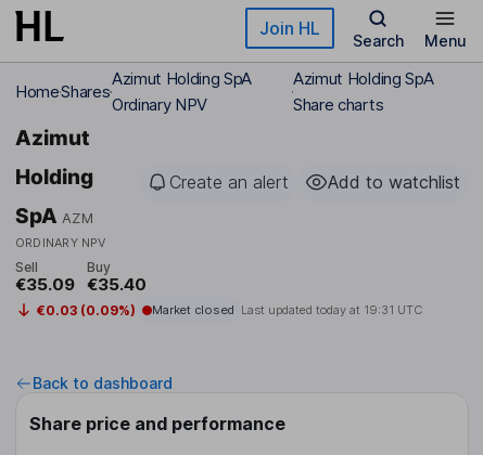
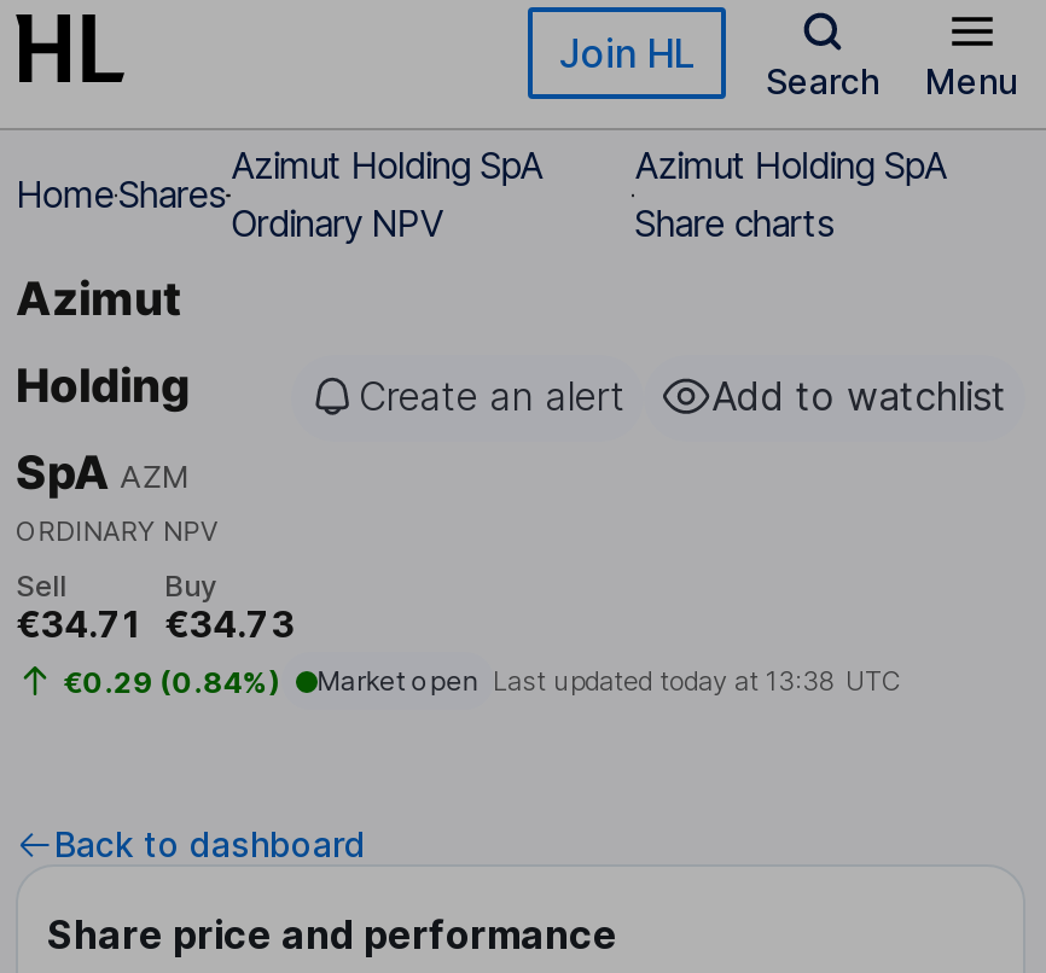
- €35.09
+ €34.71

- €35.40
+ €34.73

- €0.03 (0.09%)
+ €0.29 (0.84%)

- Market closed Last updated today at 19:31 UTC
+ Market open Last updated today at 13:38 UTC
